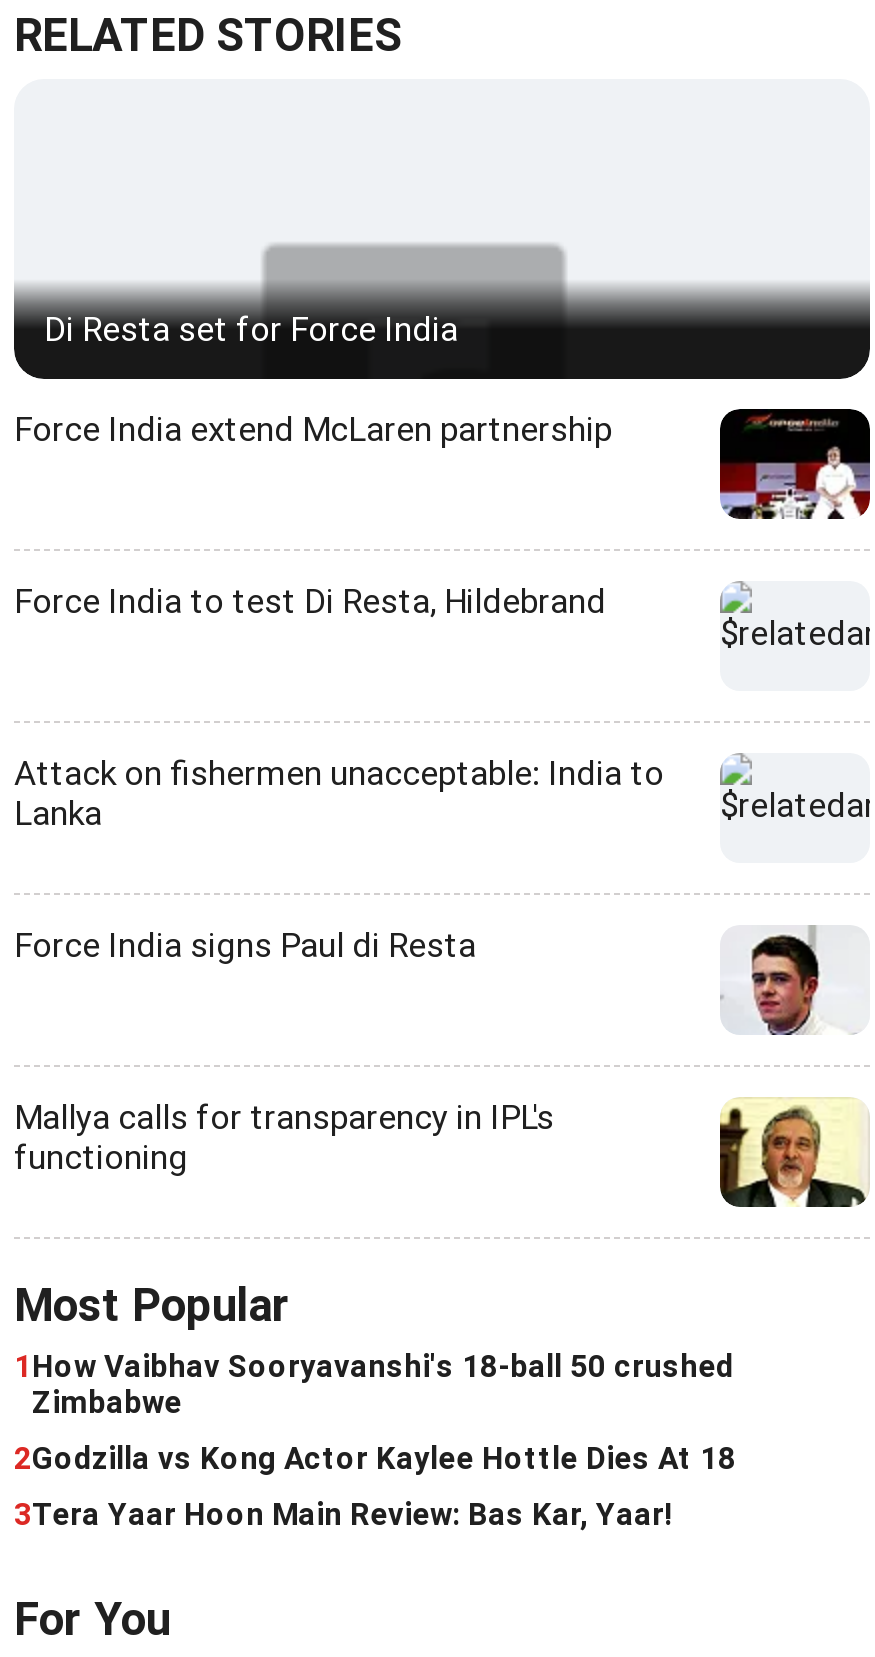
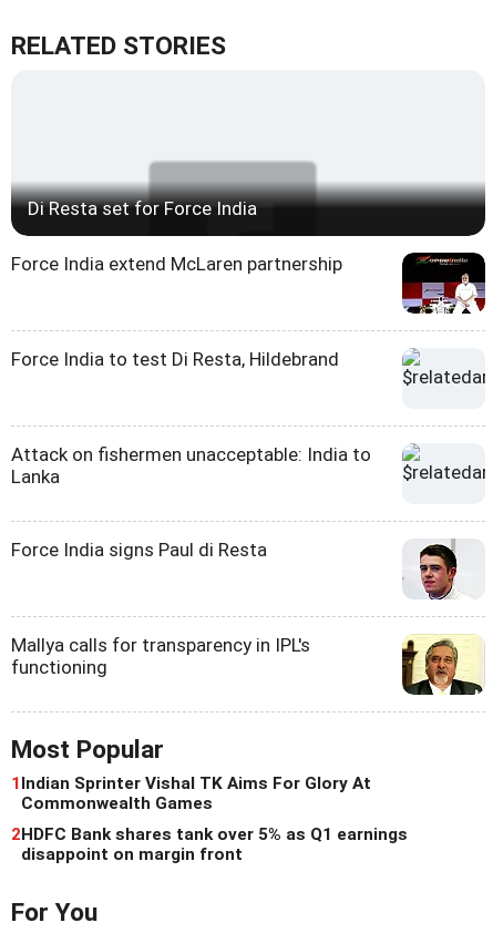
- 1 How Vaibhav Sooryavanshi's 18-ball 50 crushed
- Zimbabwe
- 2Godzilla vs Kong Actor Kaylee Hottle Dies At 18
- 3Tera Yaar Hoon Main Review: Bas Kar, Yaar!
+ 1 Indian Sprinter Vishal TK Aims For Glory At
+ Commonwealth Games
+ 2HDFC Bank shares tank over 5% as Q1 earnings
+ disappoint on margin front
